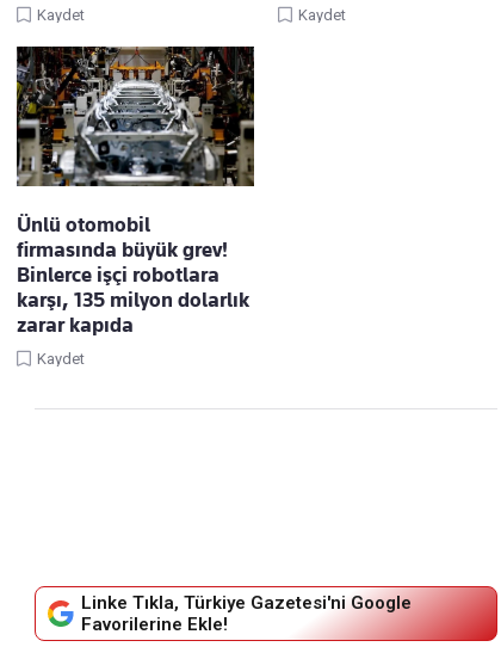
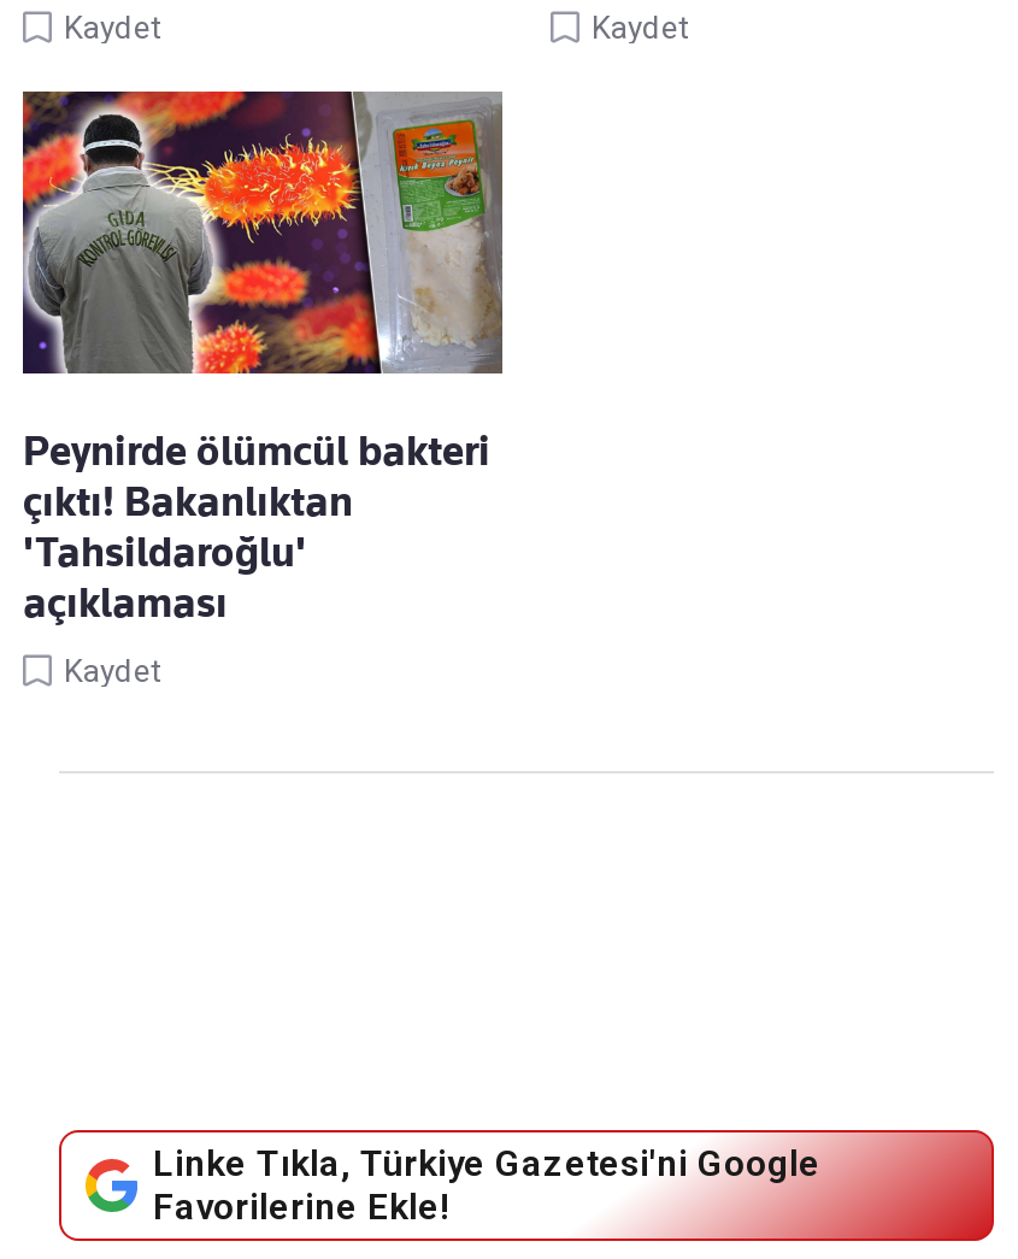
- [image]
- Ünlü otomobil
- firmasında büyük grev!
- Binlerce işçi robotlara
- karşı, 135 milyon dolarlık
- zarar kapıda
+ [image]
+ Peynirde ölümcül bakteri
+ çıktı! Bakanlıktan
+ 'Tahsildaroğlu'
+ açıklaması
